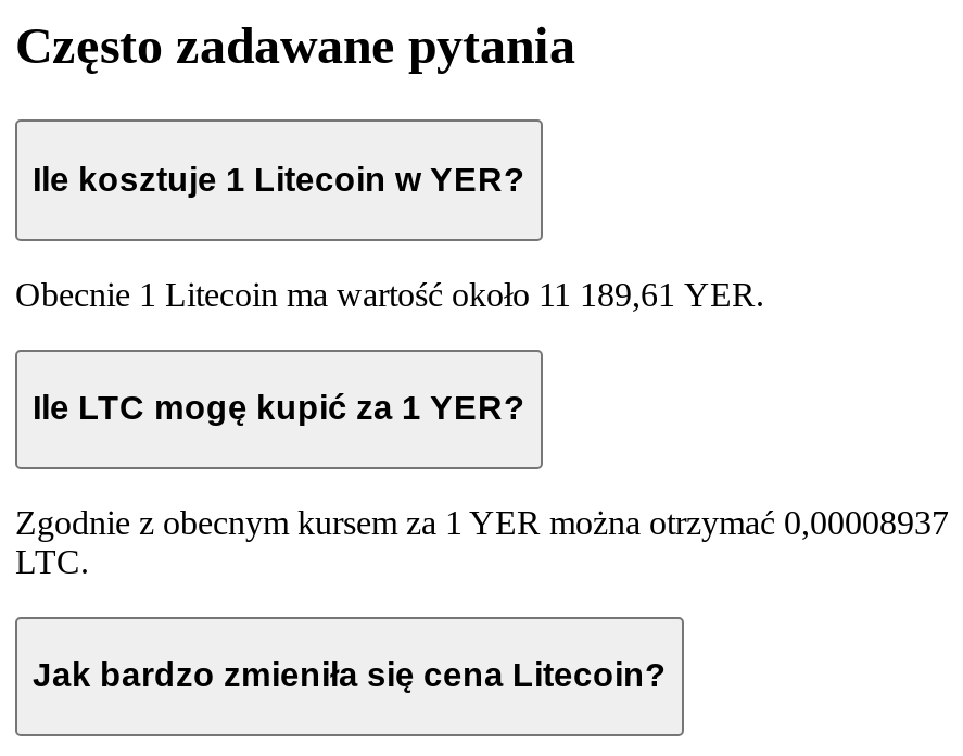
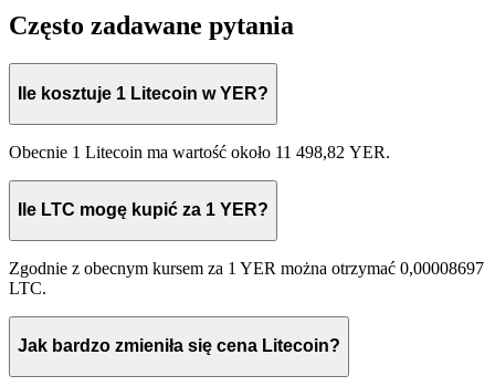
- Obecnie 1 Litecoin ma wartość około 11 189,61 YER.
+ Obecnie 1 Litecoin ma wartość około 11 498,82 YER.

- Zgodnie z obecnym kursem za 1 YER można otrzymać 0,00008937
+ Zgodnie z obecnym kursem za 1 YER można otrzymać 0,00008697
